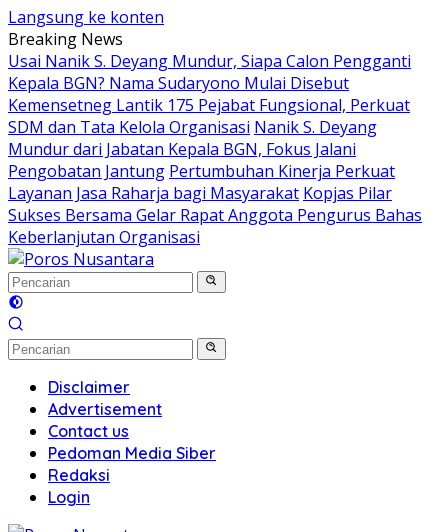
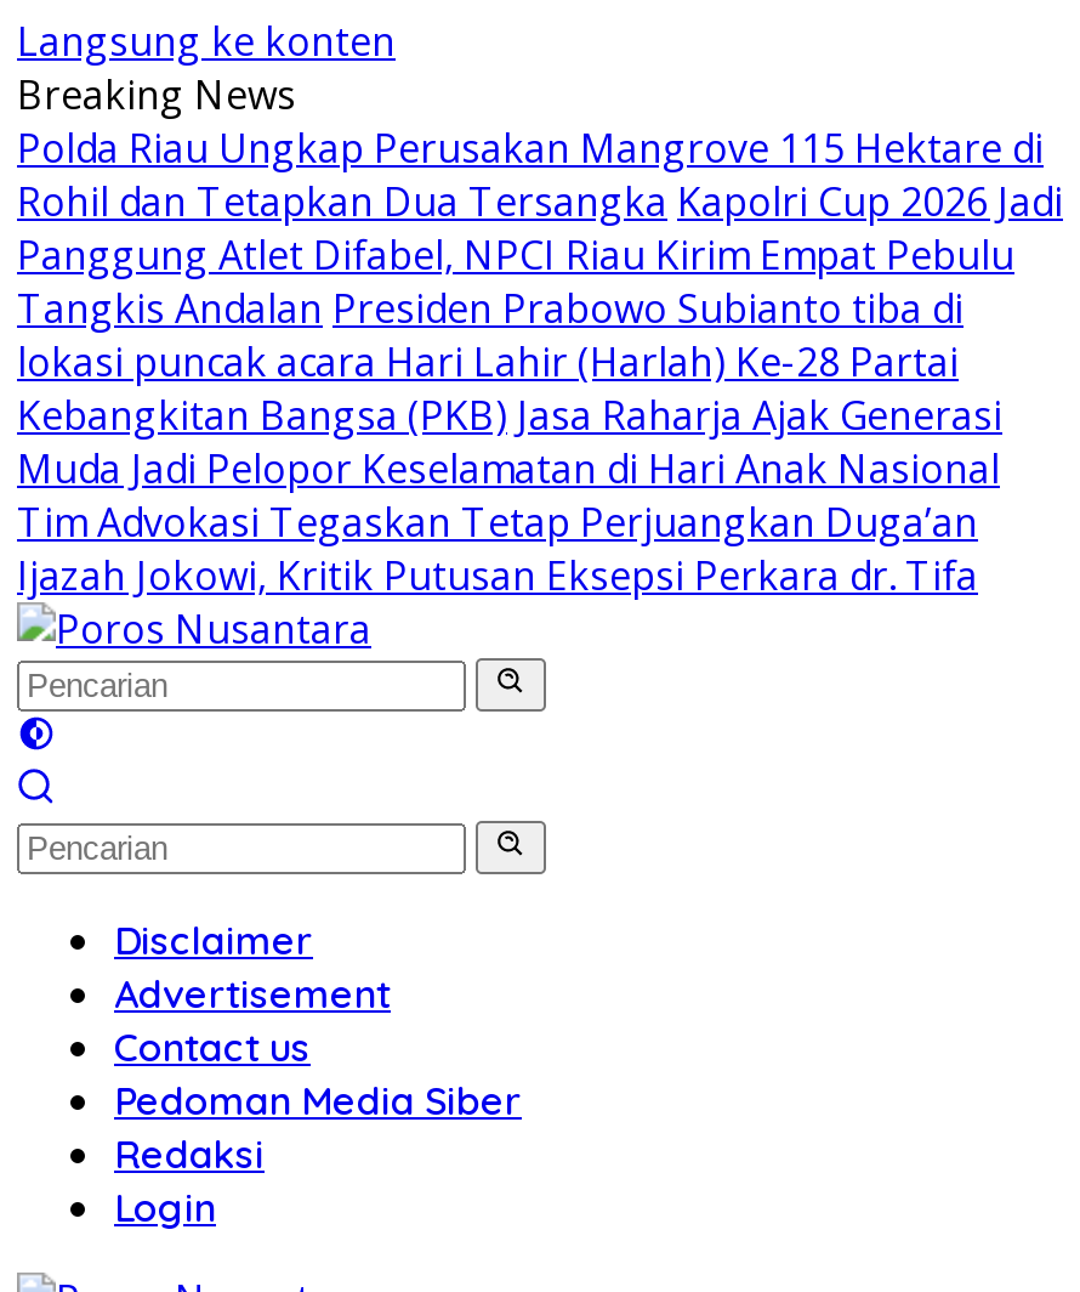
- Usai Nanik S. Deyang Mundur, Siapa Calon Pengganti
- Kepala BGN? Nama Sudaryono Mulai Disebut
- Kemensetneg Lantik 175 Pejabat Fungsional, Perkuat
- SDM dan Tata Kelola Organisasi Nanik S. Deyang
- Mundur dari Jabatan Kepala BGN, Fokus Jalani
- Pengobatan Jantung Pertumbuhan Kinerja Perkuat
- Layanan Jasa Raharja bagi Masyarakat Kopjas Pilar
- Sukses Bersama Gelar Rapat Anggota Pengurus Bahas
- Keberlanjutan Organisasi
+ Polda Riau Ungkap Perusakan Mangrove 115 Hektare di
+ Rohil dan Tetapkan Dua Tersangka Kapolri Cup 2026 Jadi
+ Panggung Atlet Difabel, NPCI Riau Kirim Empat Pebulu
+ Tangkis Andalan Presiden Prabowo Subianto tiba di
+ lokasi puncak acara Hari Lahir (Harlah) Ke-28 Partai
+ Kebangkitan Bangsa (PKB) Jasa Raharja Ajak Generasi
+ Muda Jadi Pelopor Keselamatan di Hari Anak Nasional
+ Tim Advokasi Tegaskan Tetap Perjuangkan Duga’an
+ Ijazah Jokowi, Kritik Putusan Eksepsi Perkara dr. Tifa
